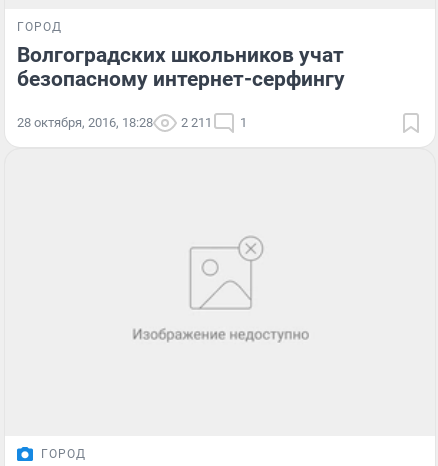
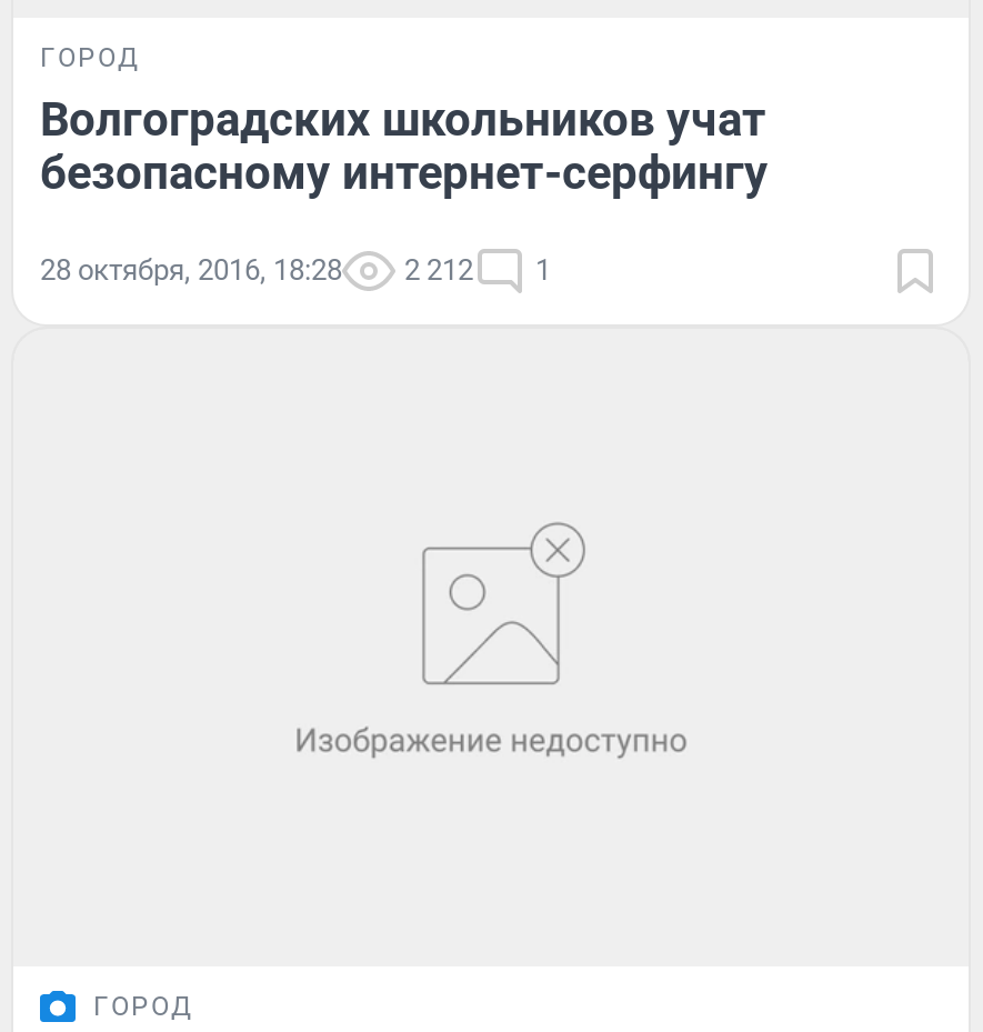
- 28 октября, 2016, 18:28 2 211 1
+ 28 октября, 2016, 18:28 2 212 1
